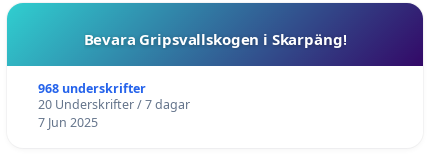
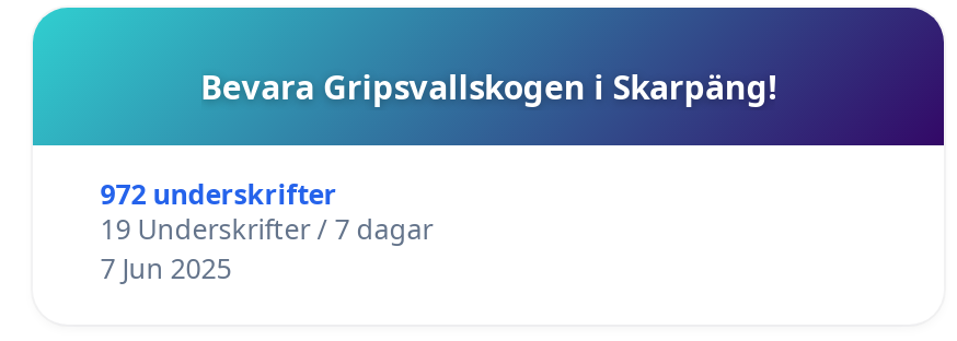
- 968 underskrifter
+ 972 underskrifter

- 20 Underskrifter / 7 dagar
+ 19 Underskrifter / 7 dagar
